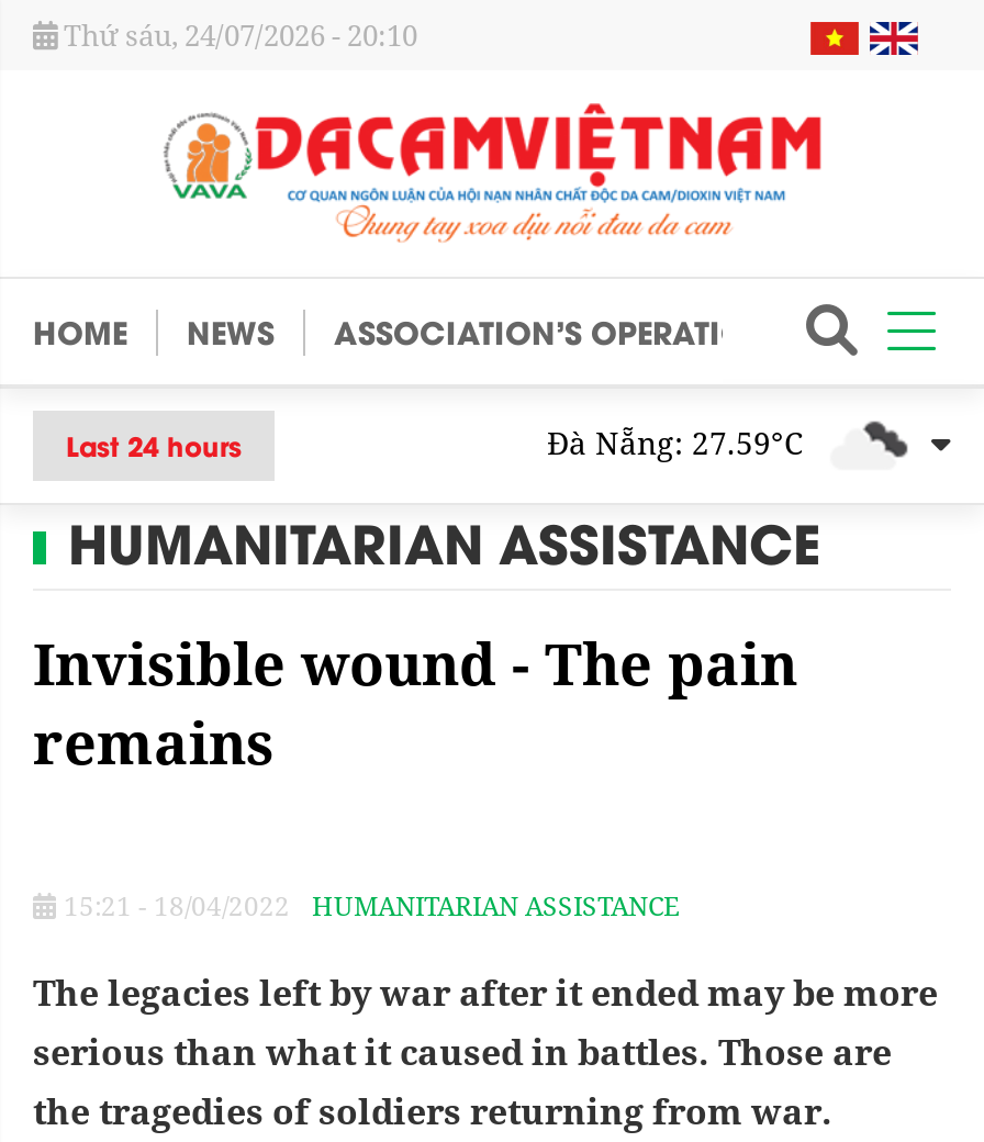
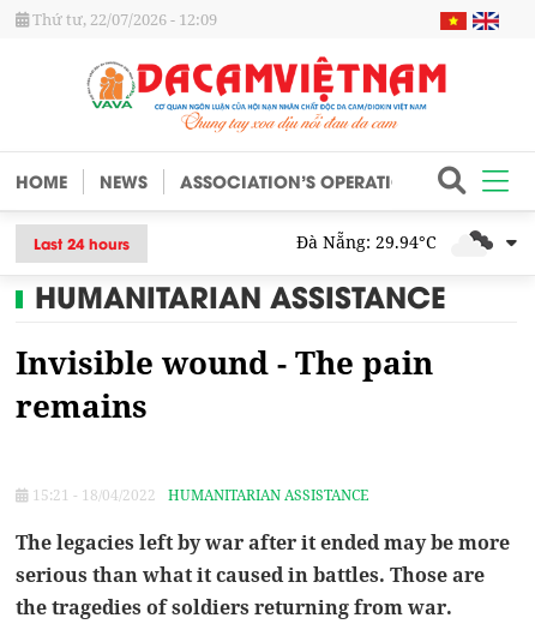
- Thứ sáu, 24/07/2026 - 20:10
+ Thứ tư, 22/07/2026 - 12:09

- Đà Nẵng: 27.59°C
+ Đà Nẵng: 29.94°C
